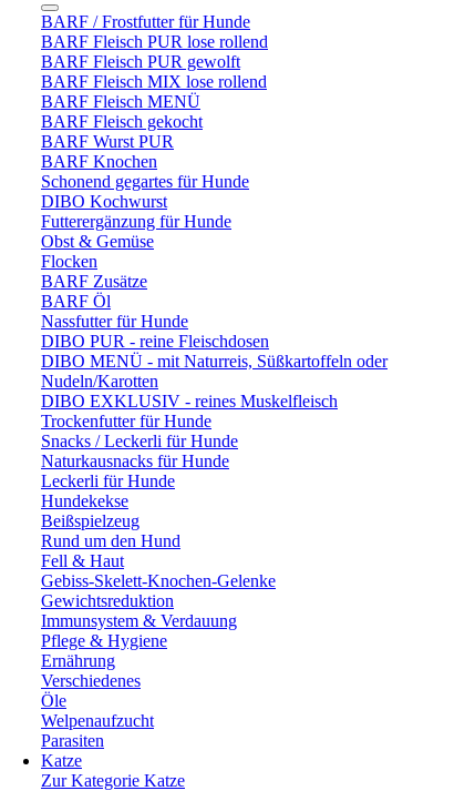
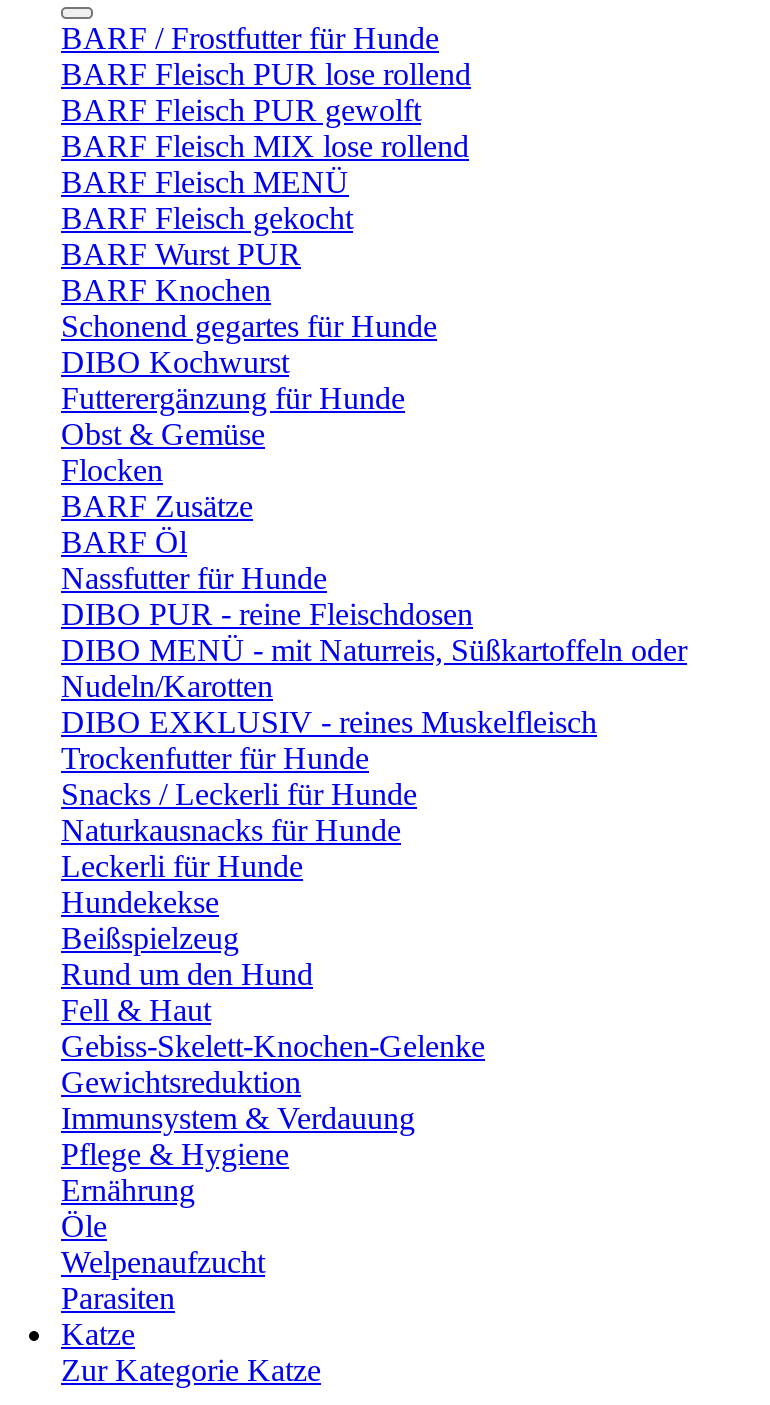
- Verschiedenes
